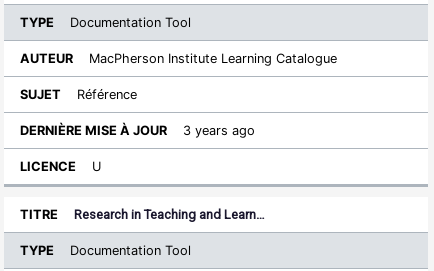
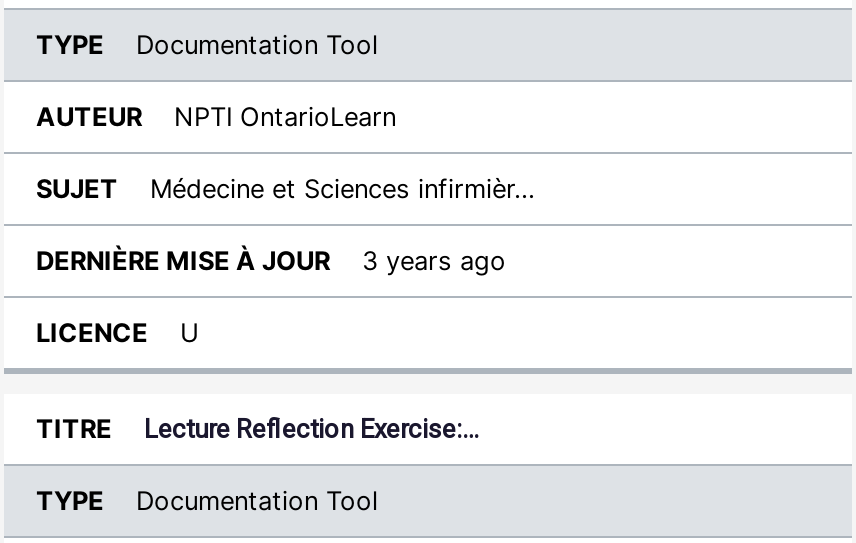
- MacPherson Institute Learning Catalogue
+ NPTI OntarioLearn

- Référence
+ Médecine et Sciences infirmièr…

- Research in Teaching and Learn…
+ Lecture Reflection Exercise:…
